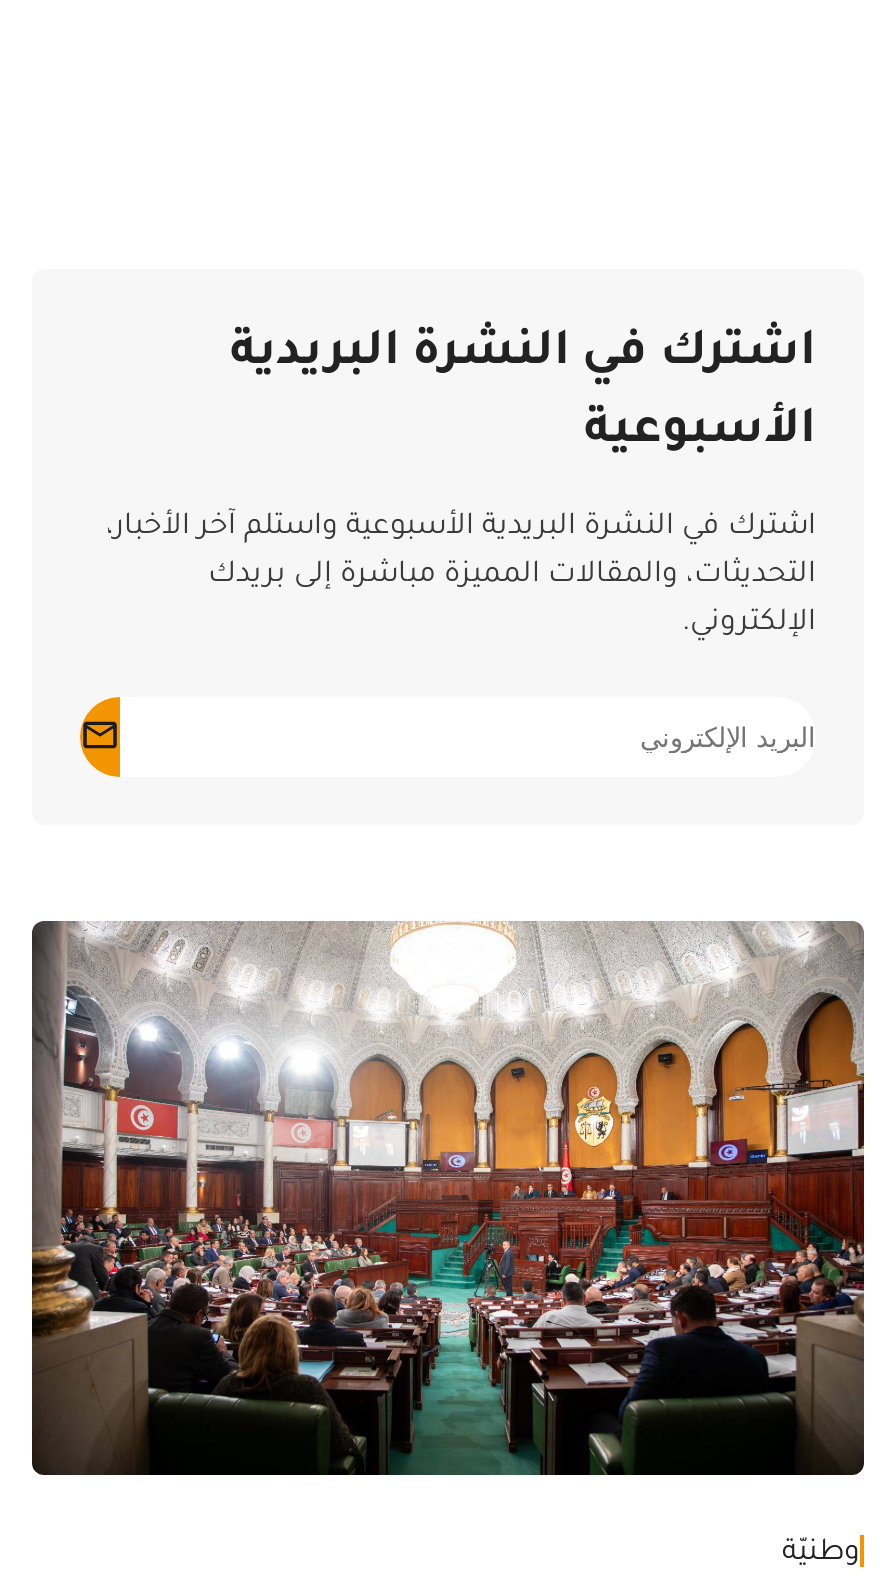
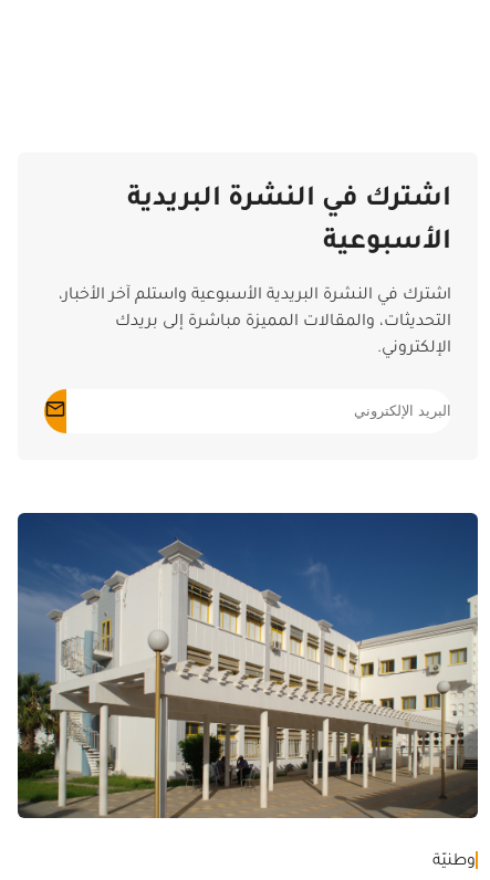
- [image]
+ [image]
